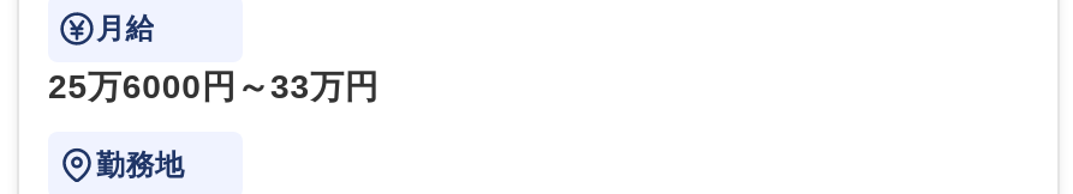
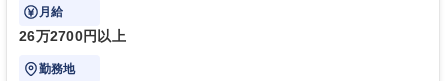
- 25万6000円～33万円
+ 26万2700円以上
